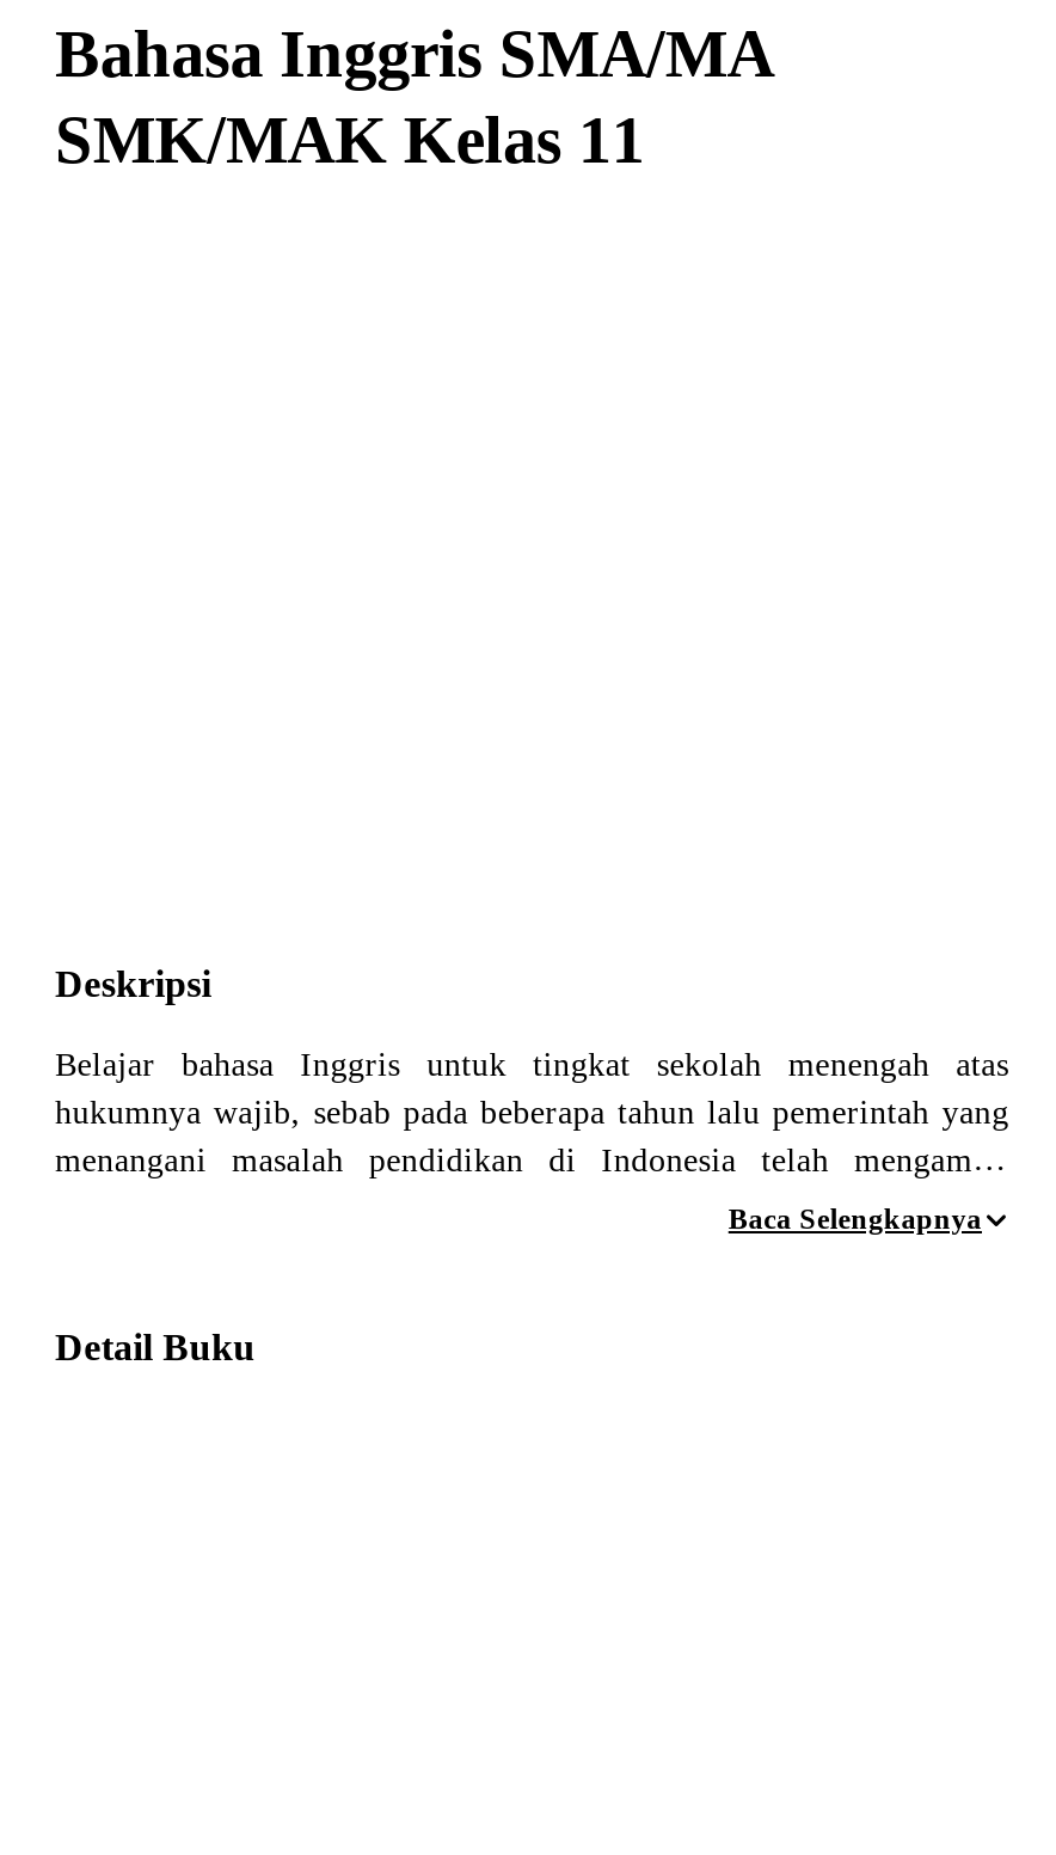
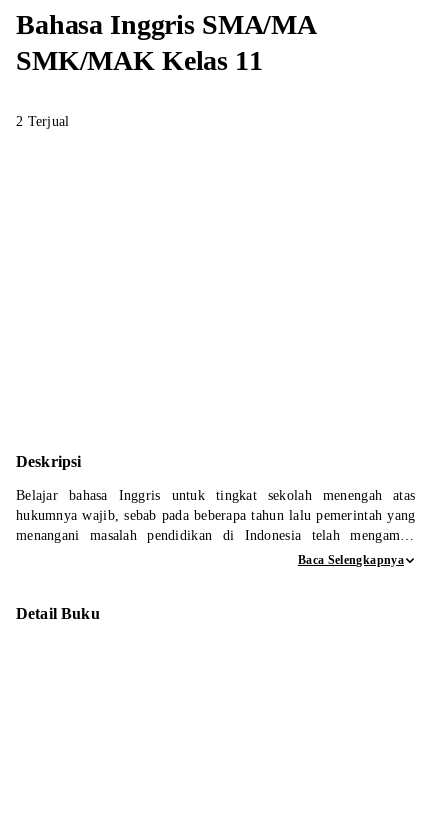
+ 2 Terjual
